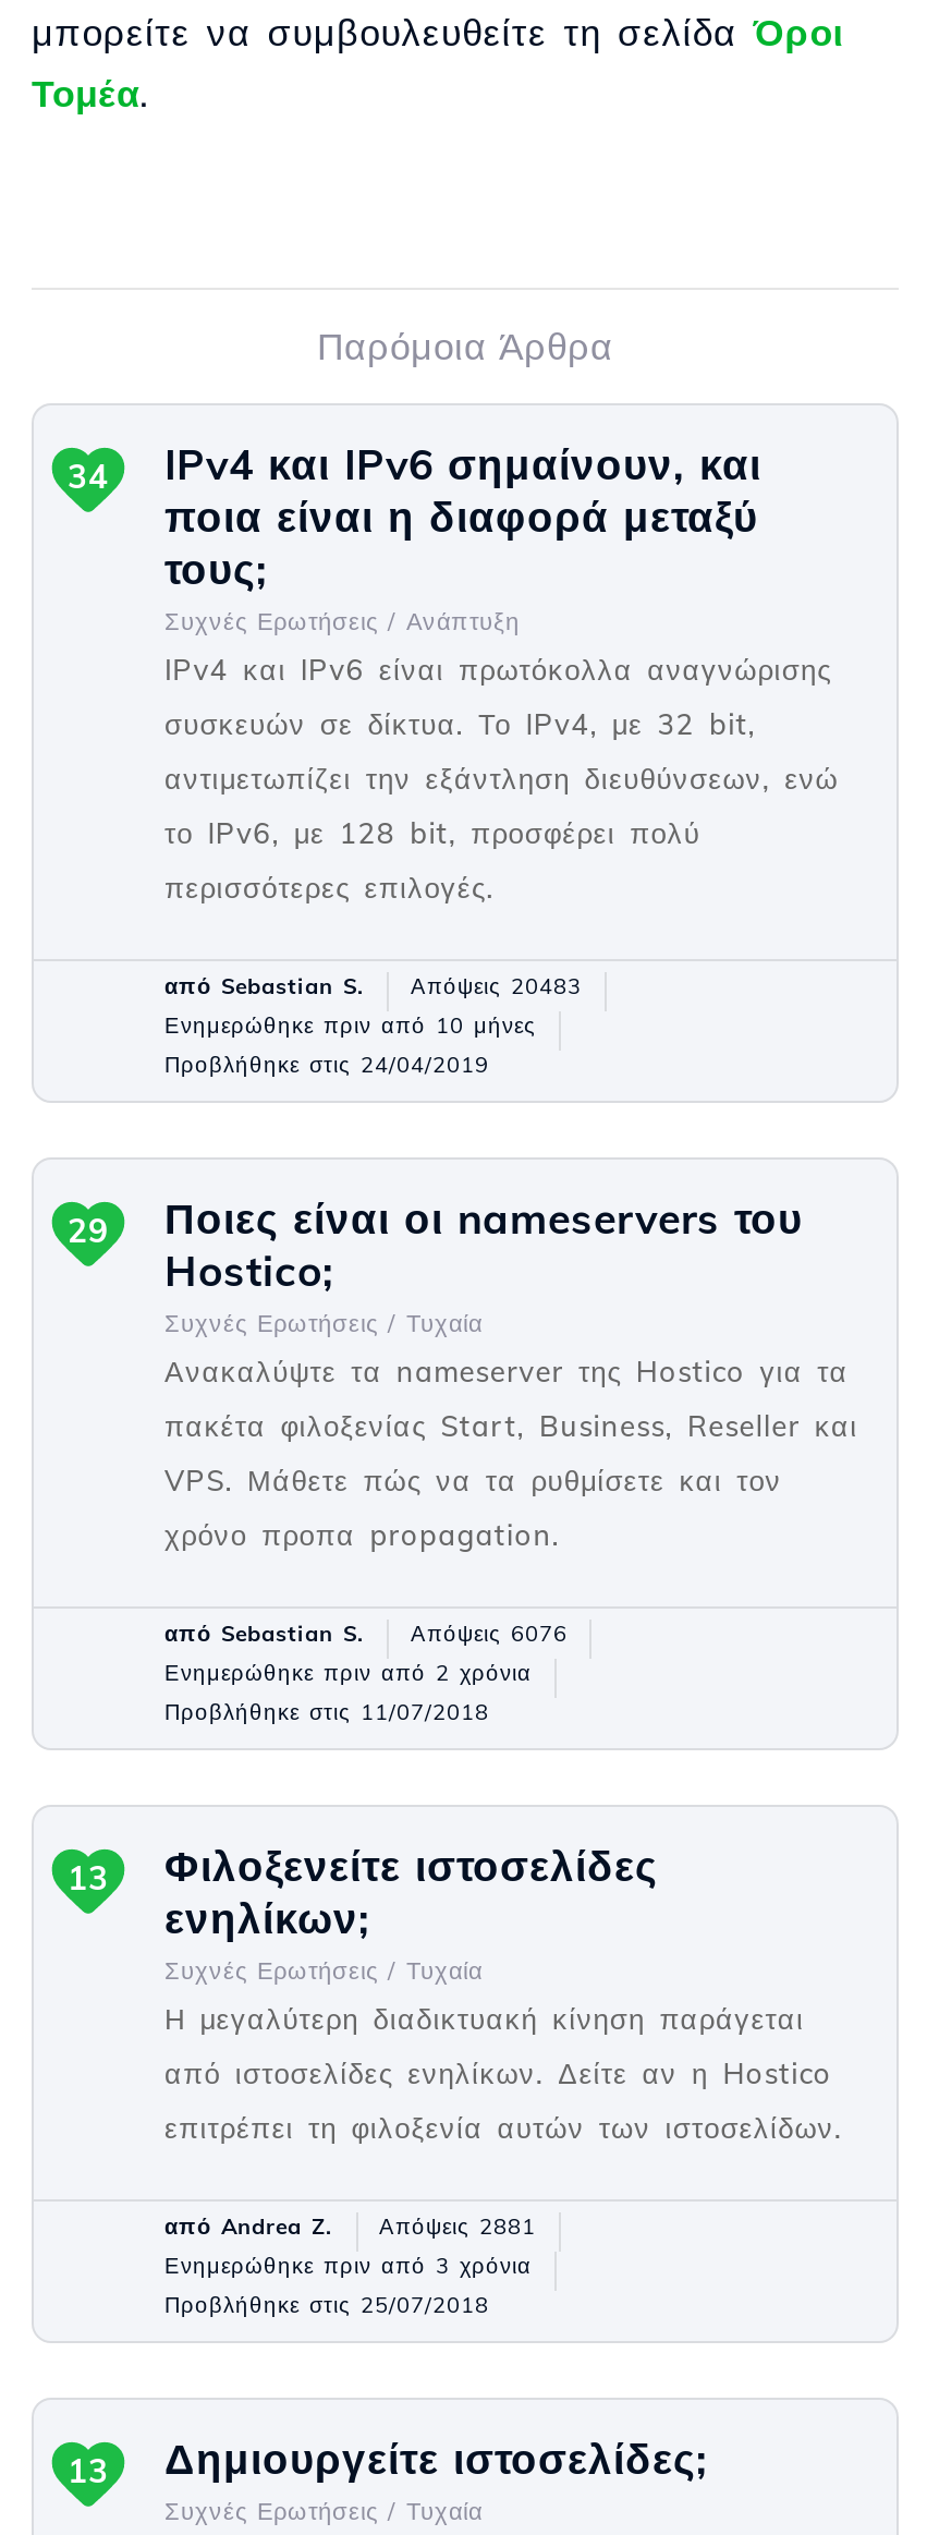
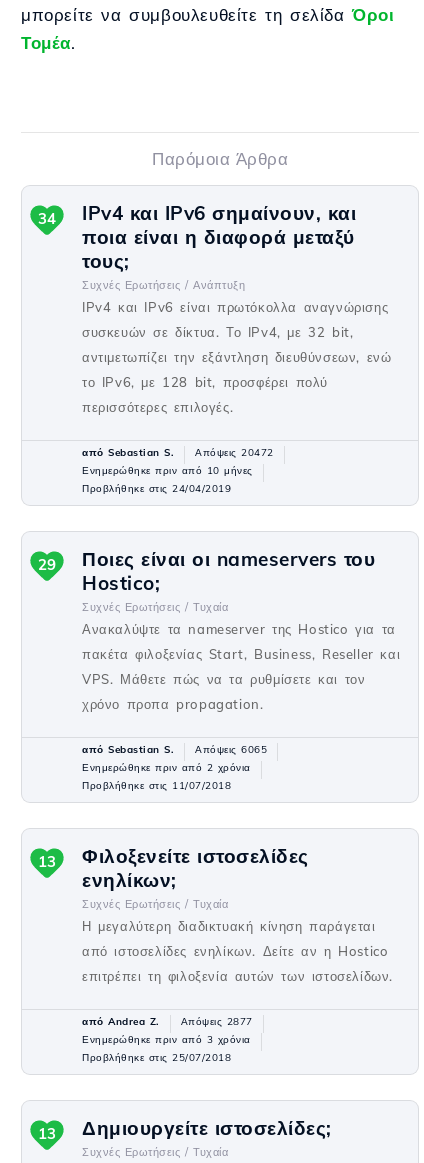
- Απόψεις 20483
+ Απόψεις 20472

- Απόψεις 6076
+ Απόψεις 6065

- από Andrea Z. Απόψεις 2881
+ από Andrea Z. Απόψεις 2877
